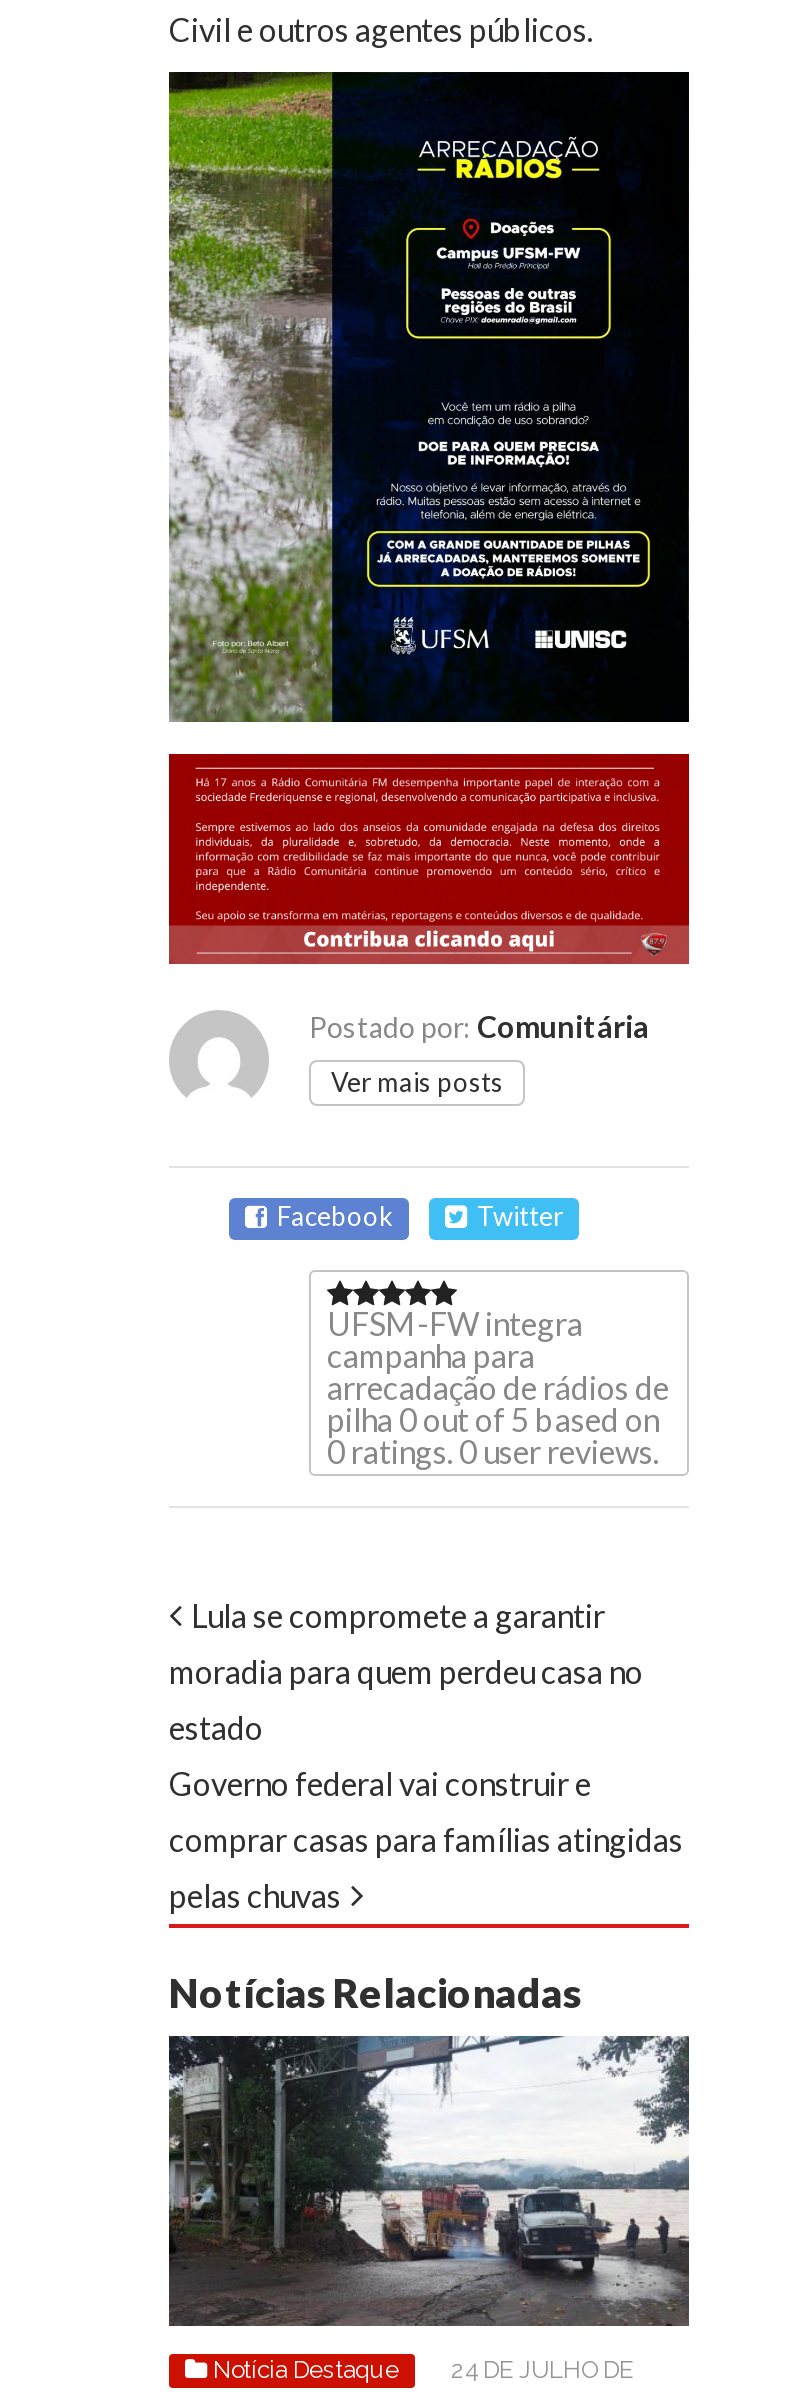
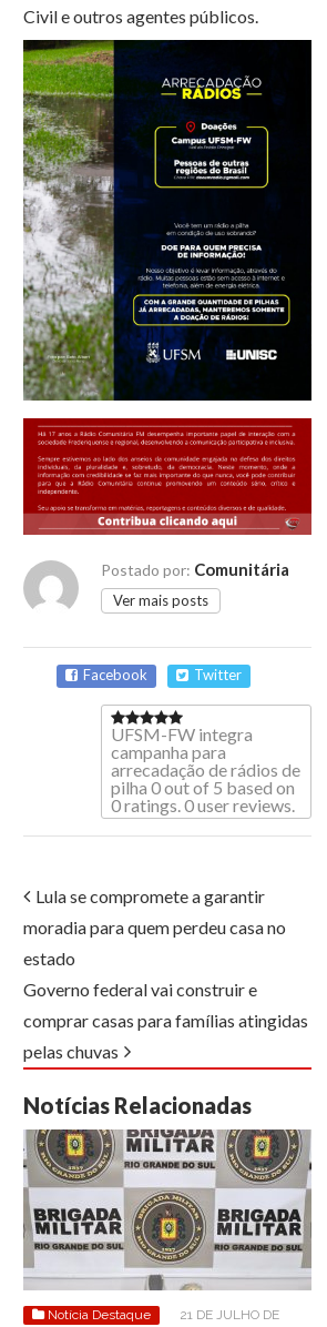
- [image]
- Notícia Destaque 24 DE JULHO DE
+ [image]
+ Notícia Destaque 21 DE JULHO DE
